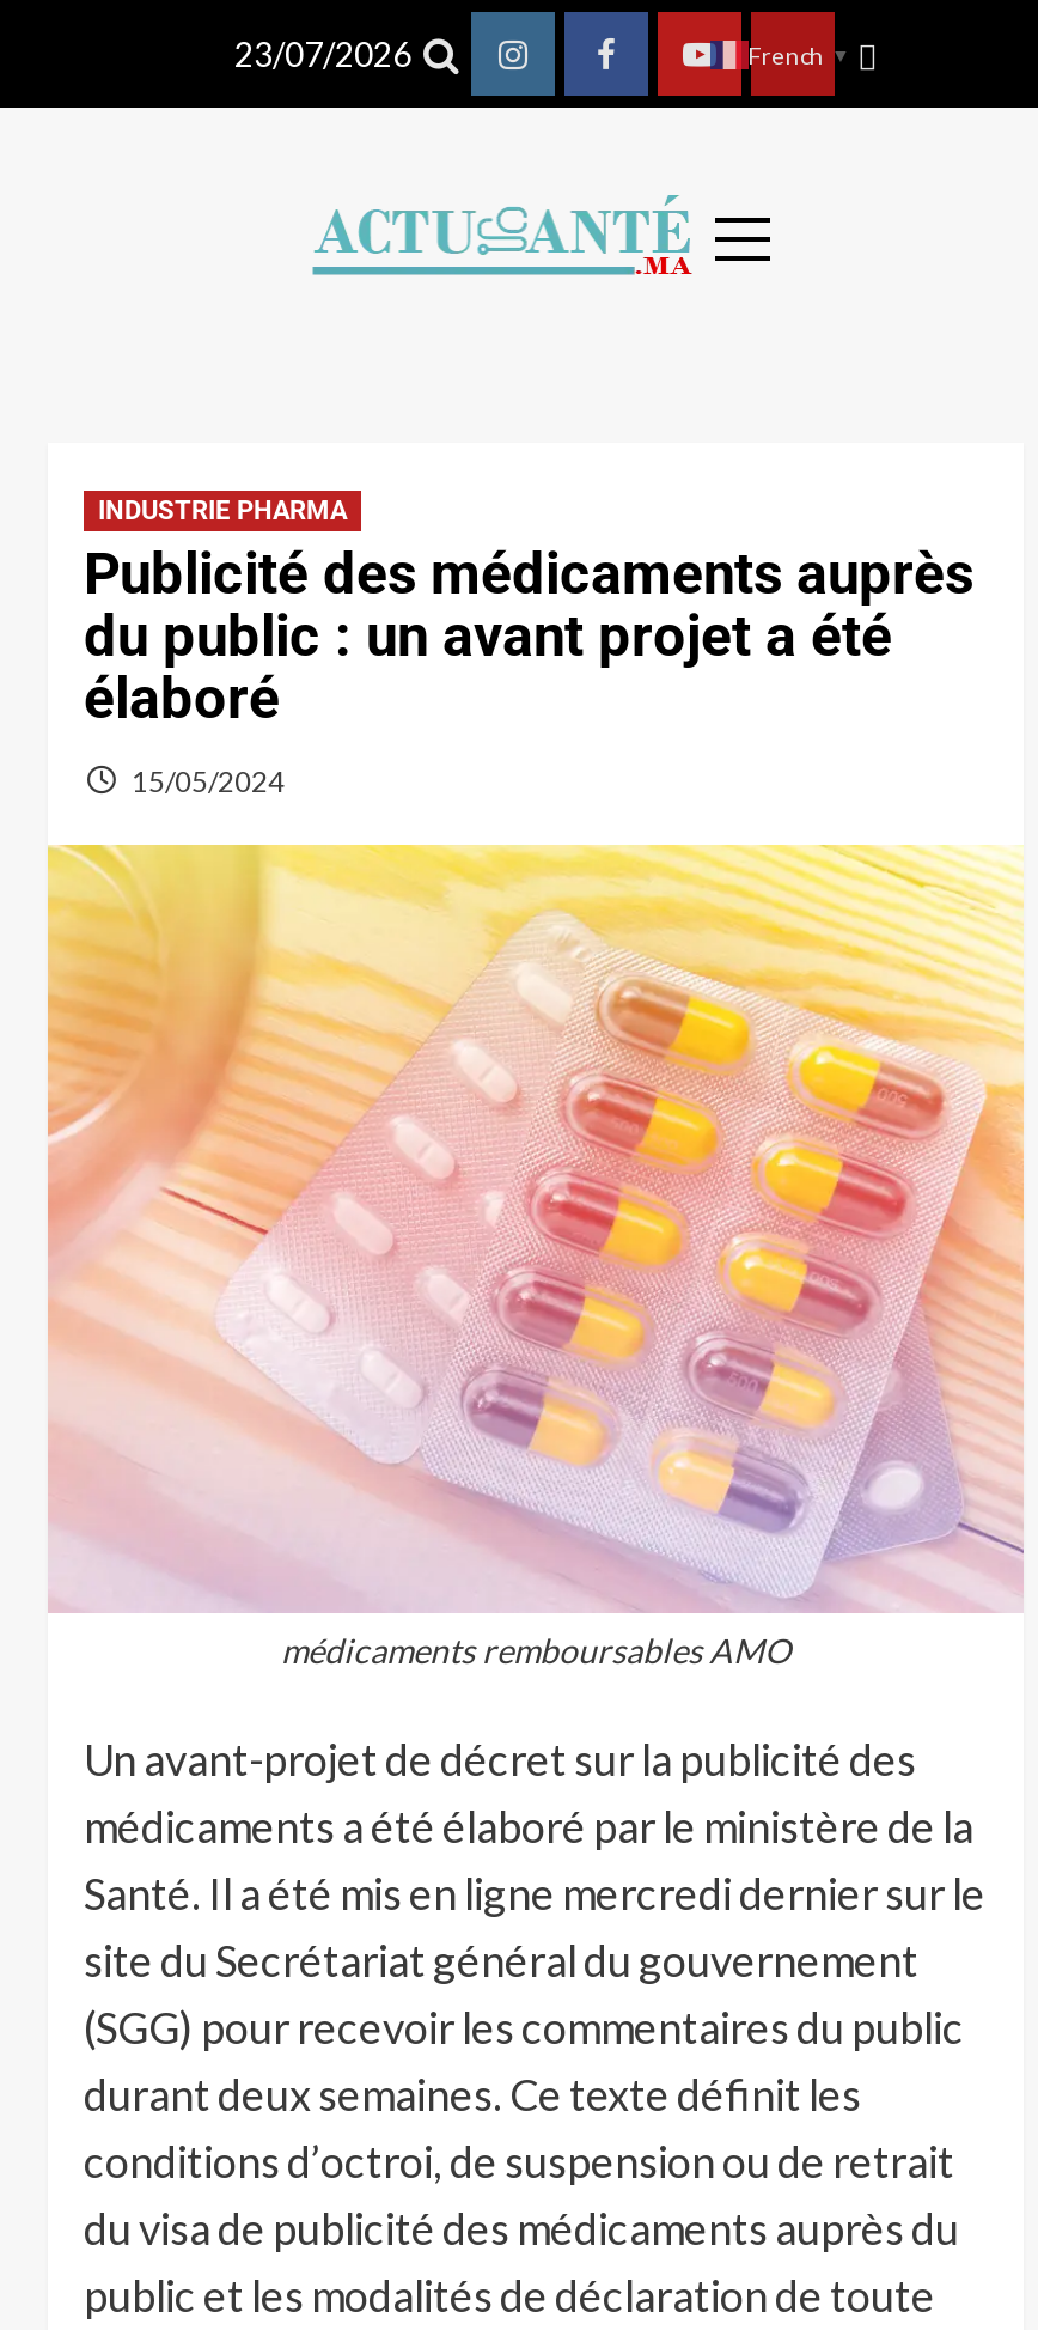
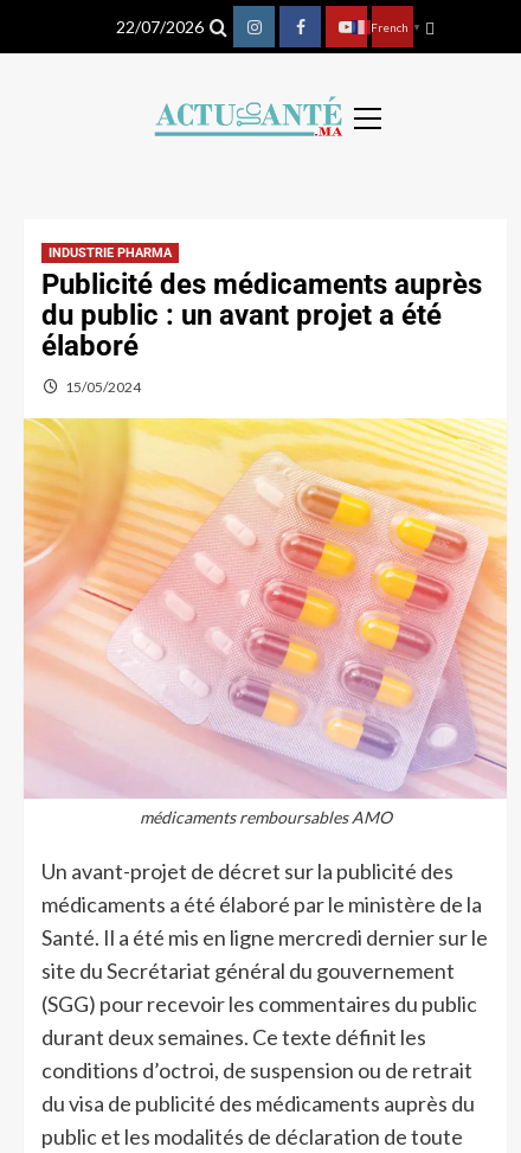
- 23/07/2026
+ 22/07/2026
